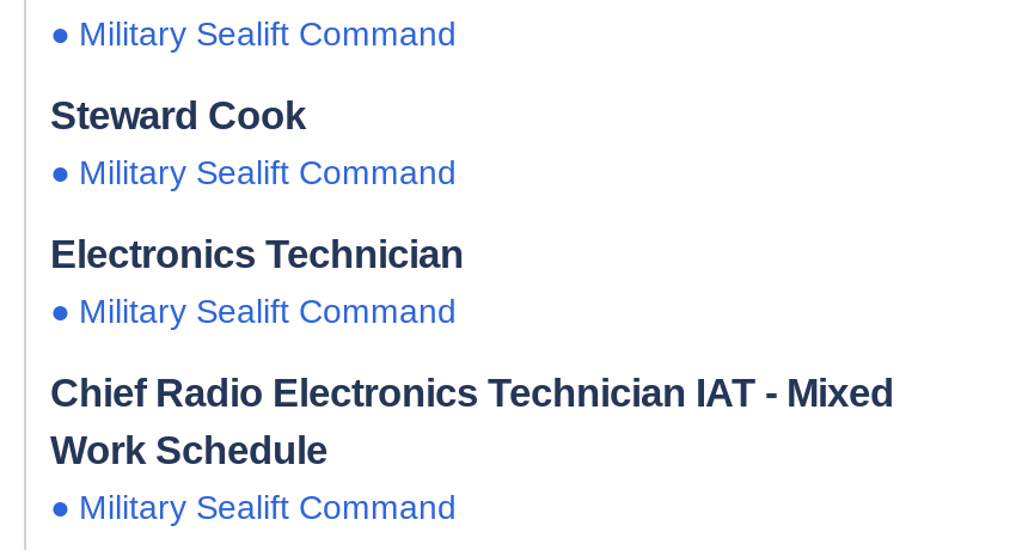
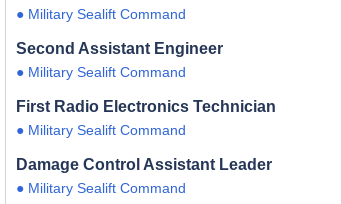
- Steward Cook
+ Second Assistant Engineer

- Electronics Technician
+ First Radio Electronics Technician

- Chief Radio Electronics Technician IAT - Mixed
- Work Schedule
+ Damage Control Assistant Leader
